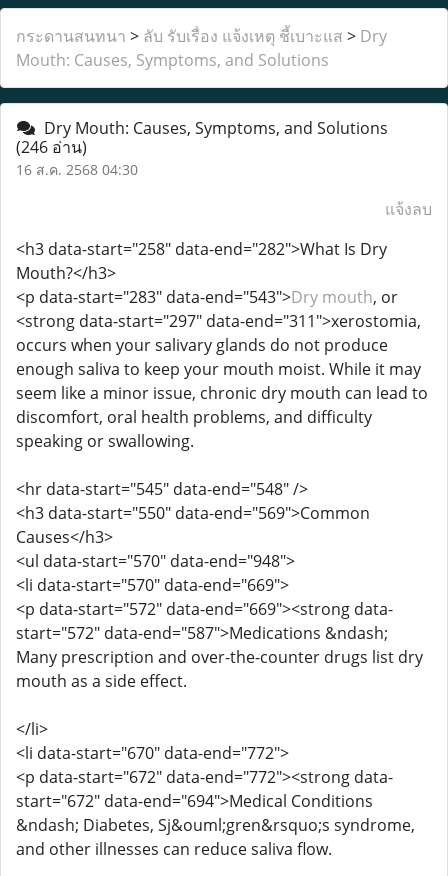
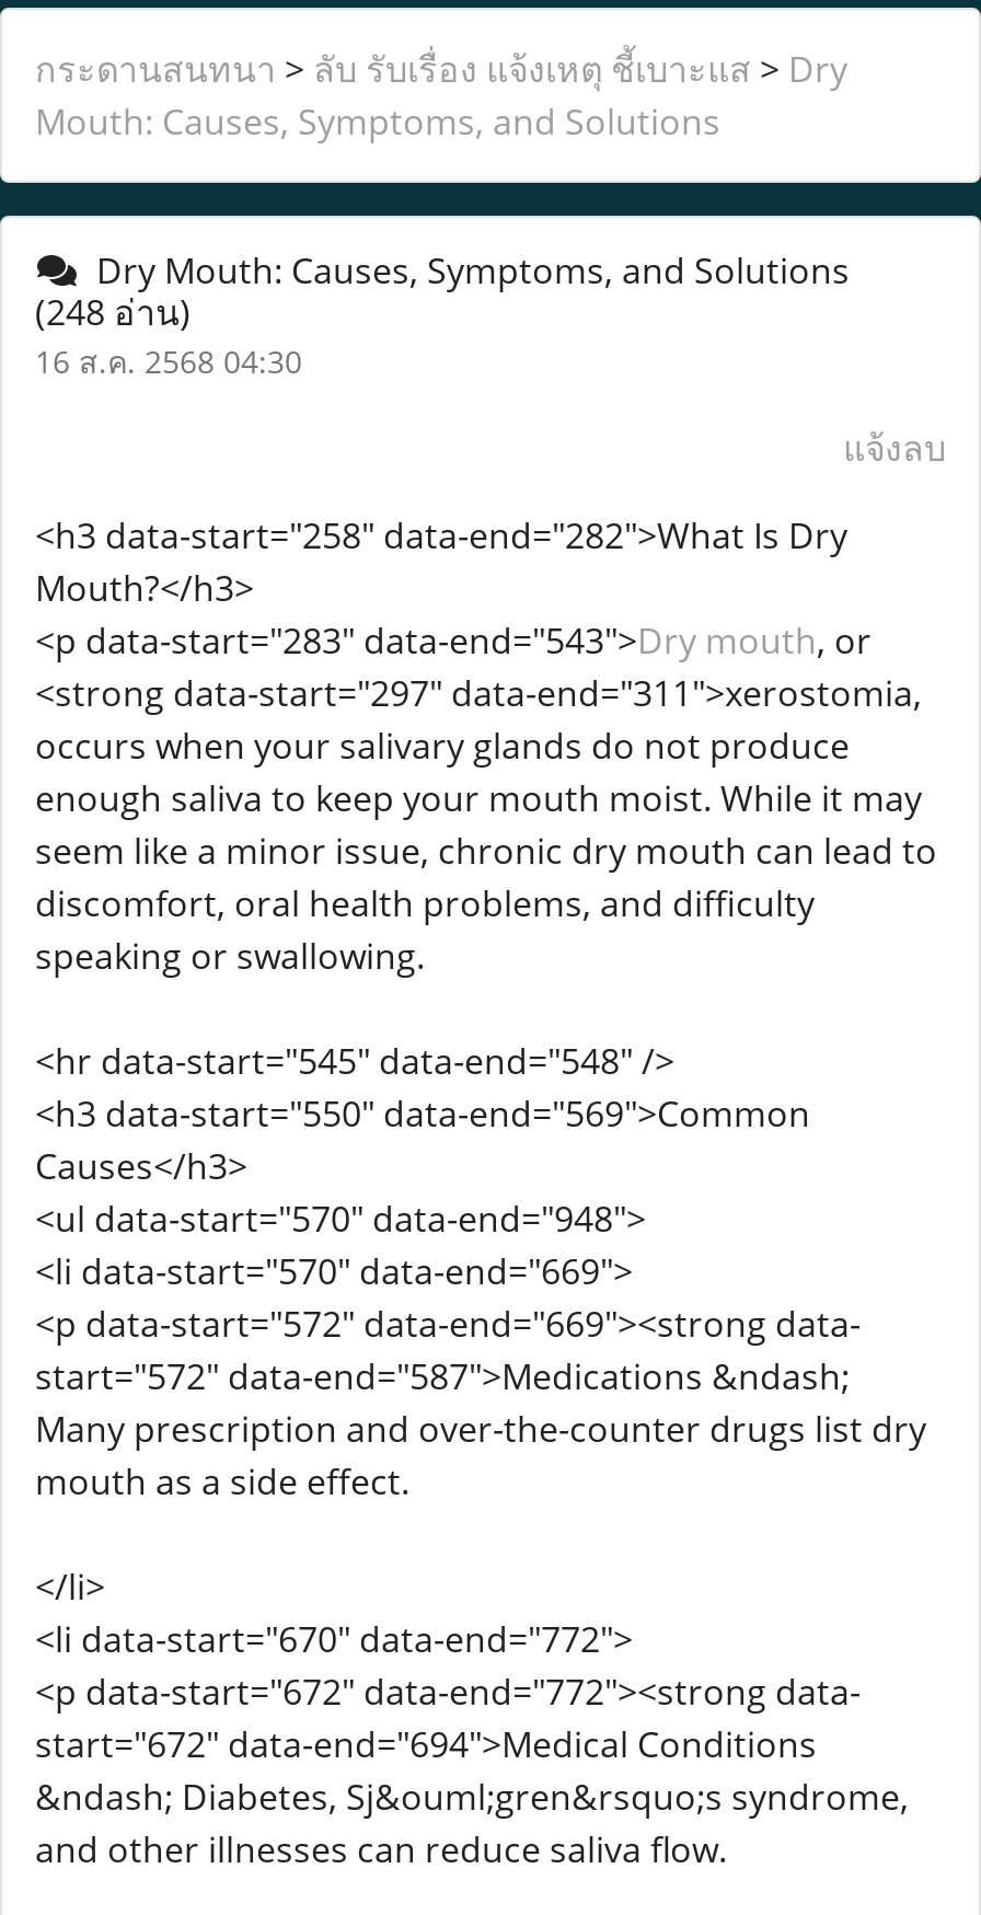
- (246 อ่าน)
+ (248 อ่าน)
